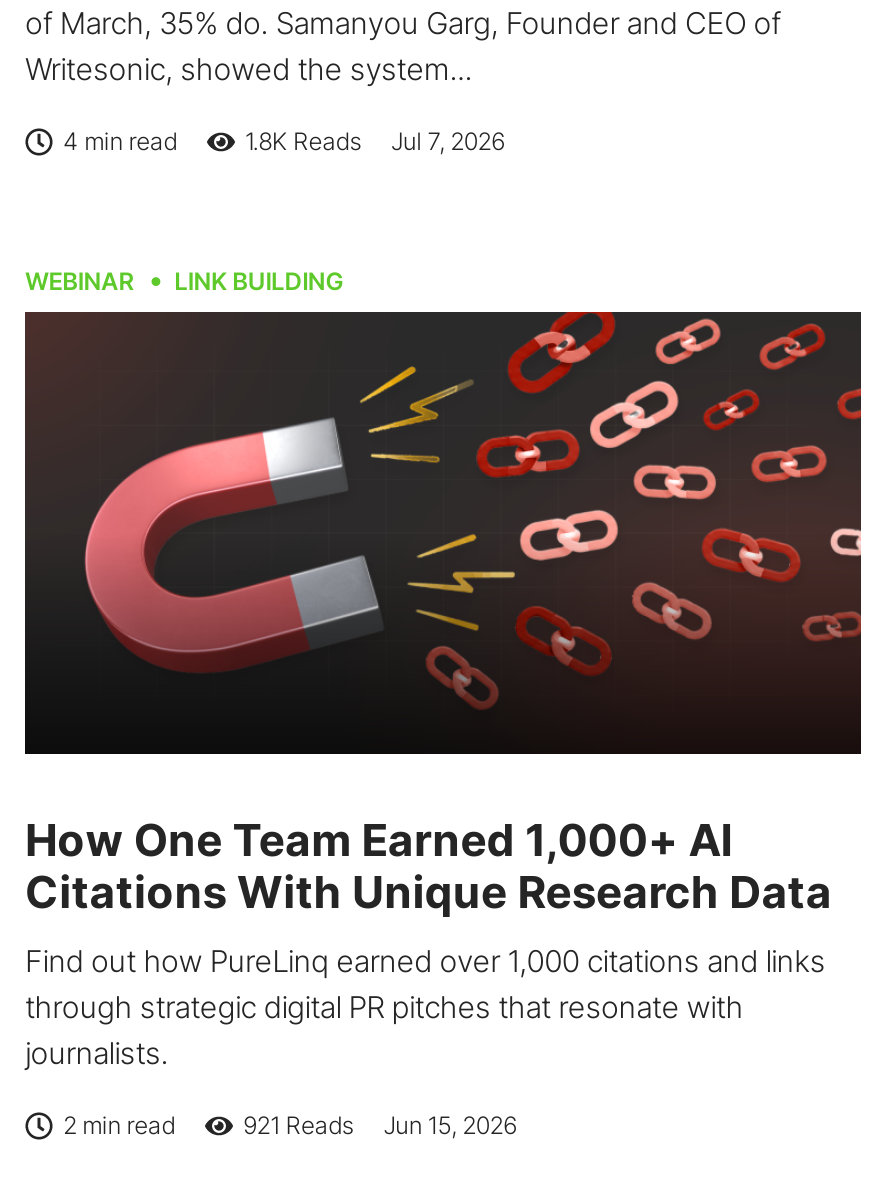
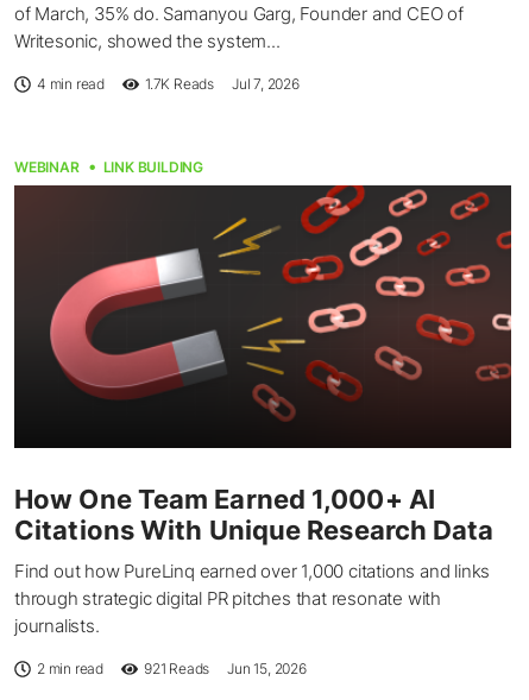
- 1.8K Reads Jul 7, 2026
+ 1.7K Reads Jul 7, 2026
